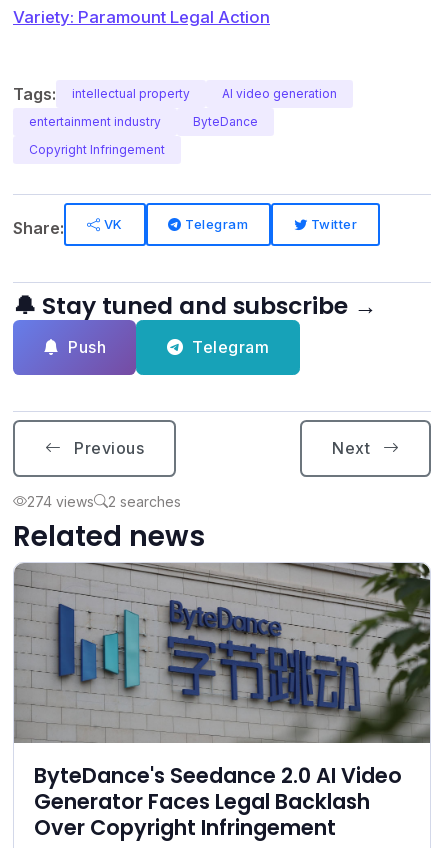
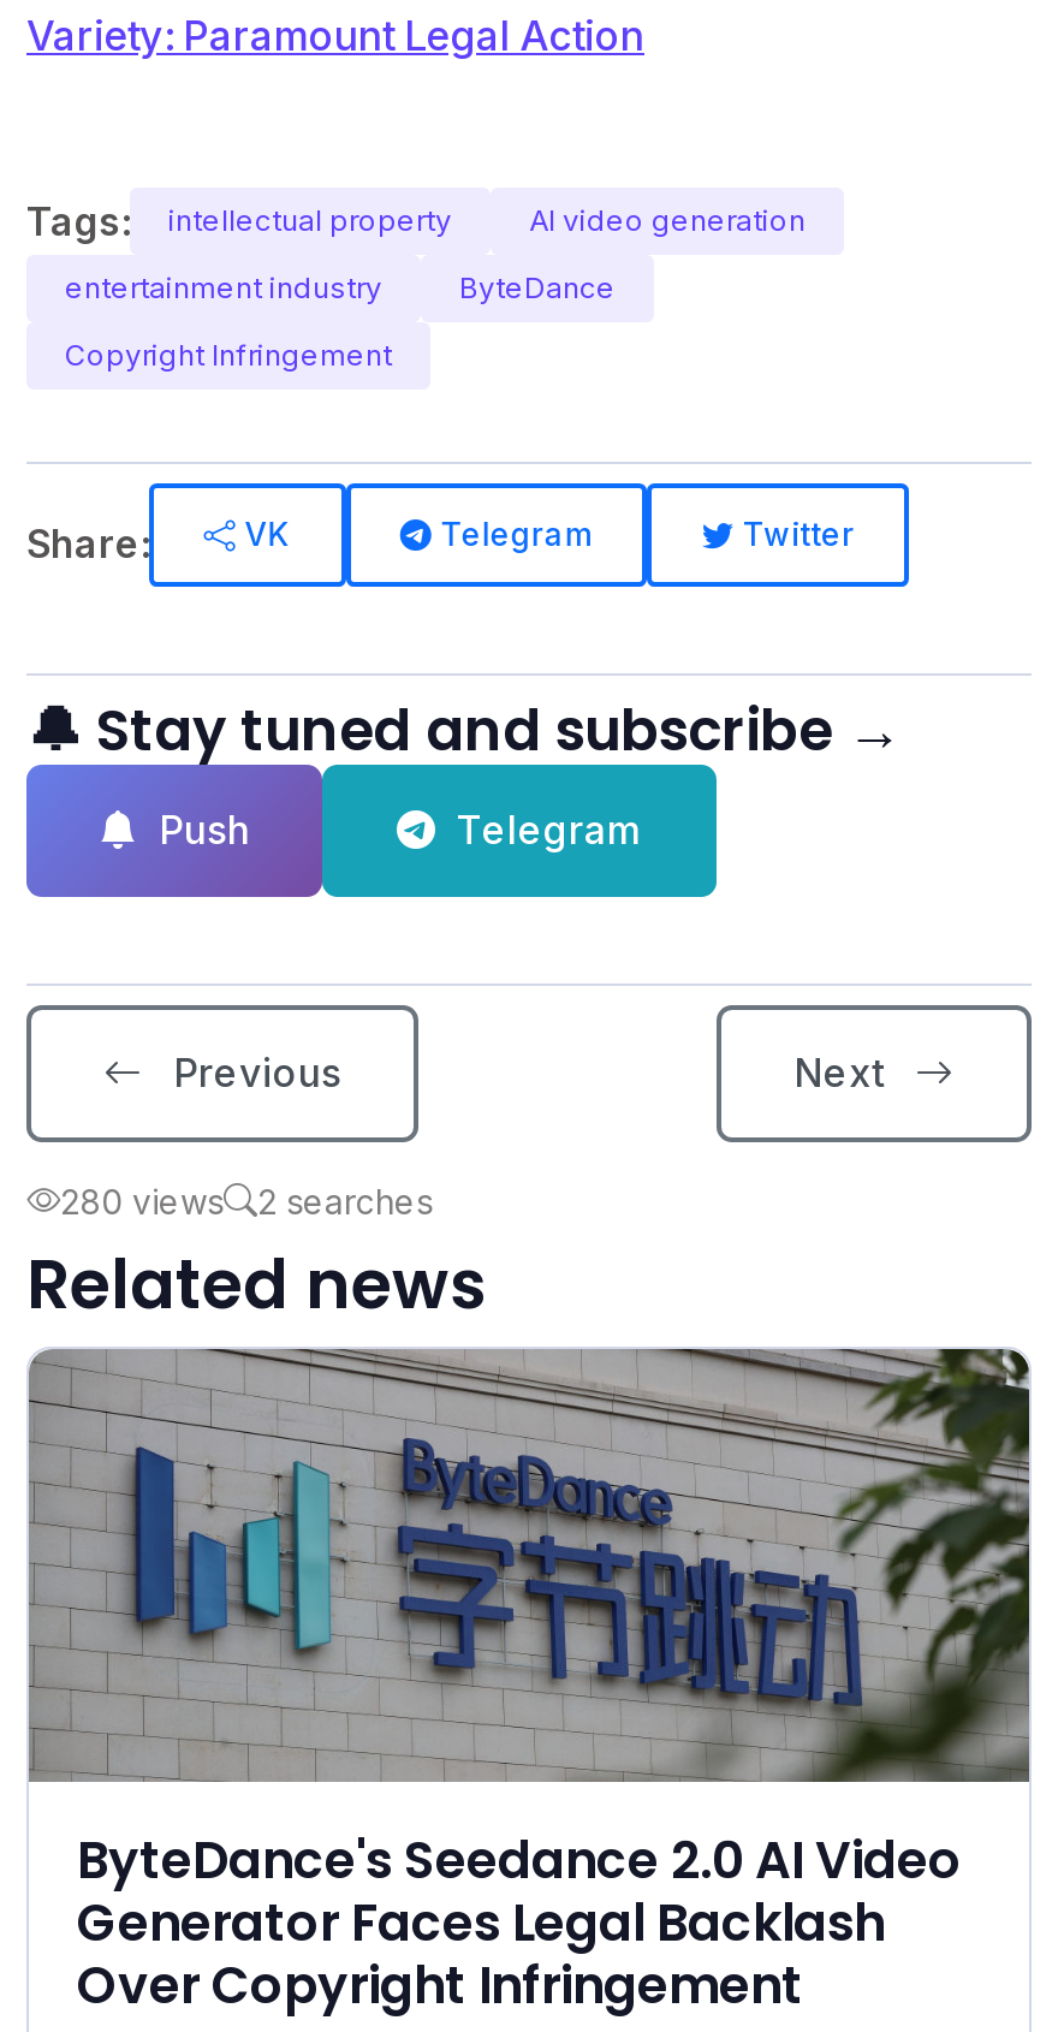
- 274 views 2 searches
+ 280 views 2 searches
